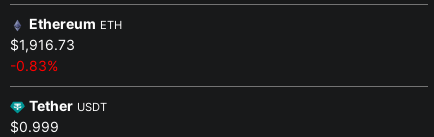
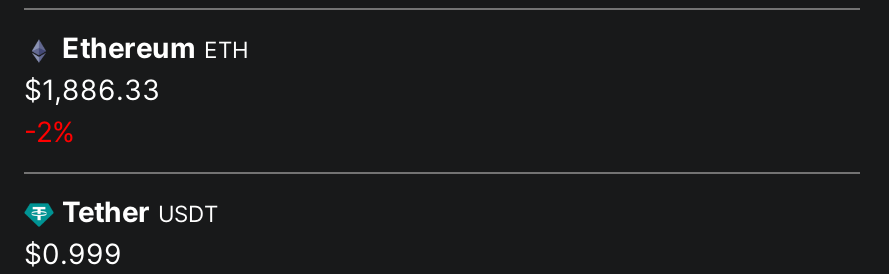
- $1,916.73
+ $1,886.33

- -0.83%
+ -2%
